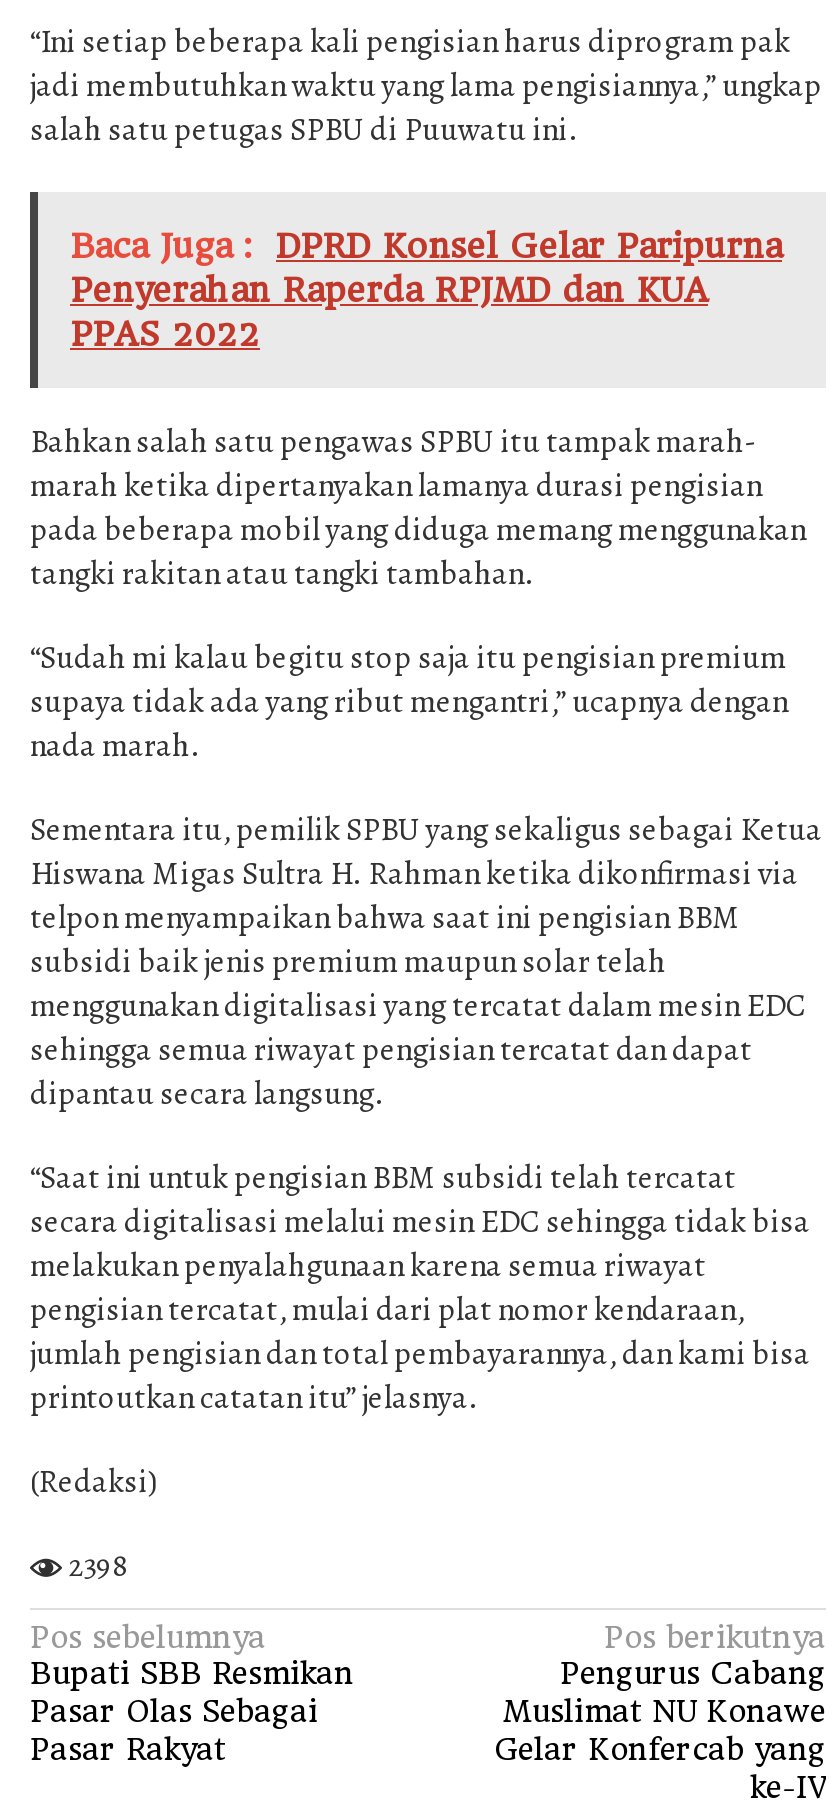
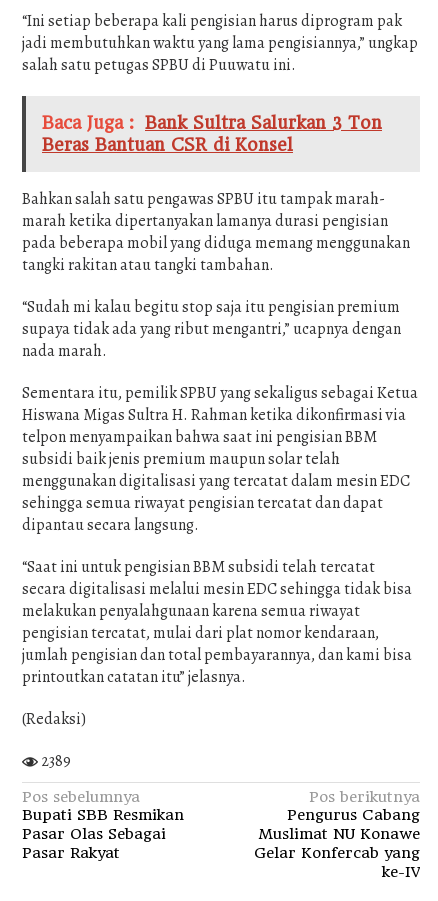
- Baca Juga : DPRD Konsel Gelar Paripurna
- Penyerahan Raperda RPJMD dan KUA
- PPAS 2022
+ Baca Juga : Bank Sultra Salurkan 3 Ton
+ Beras Bantuan CSR di Konsel

- 2398
+ 2389
